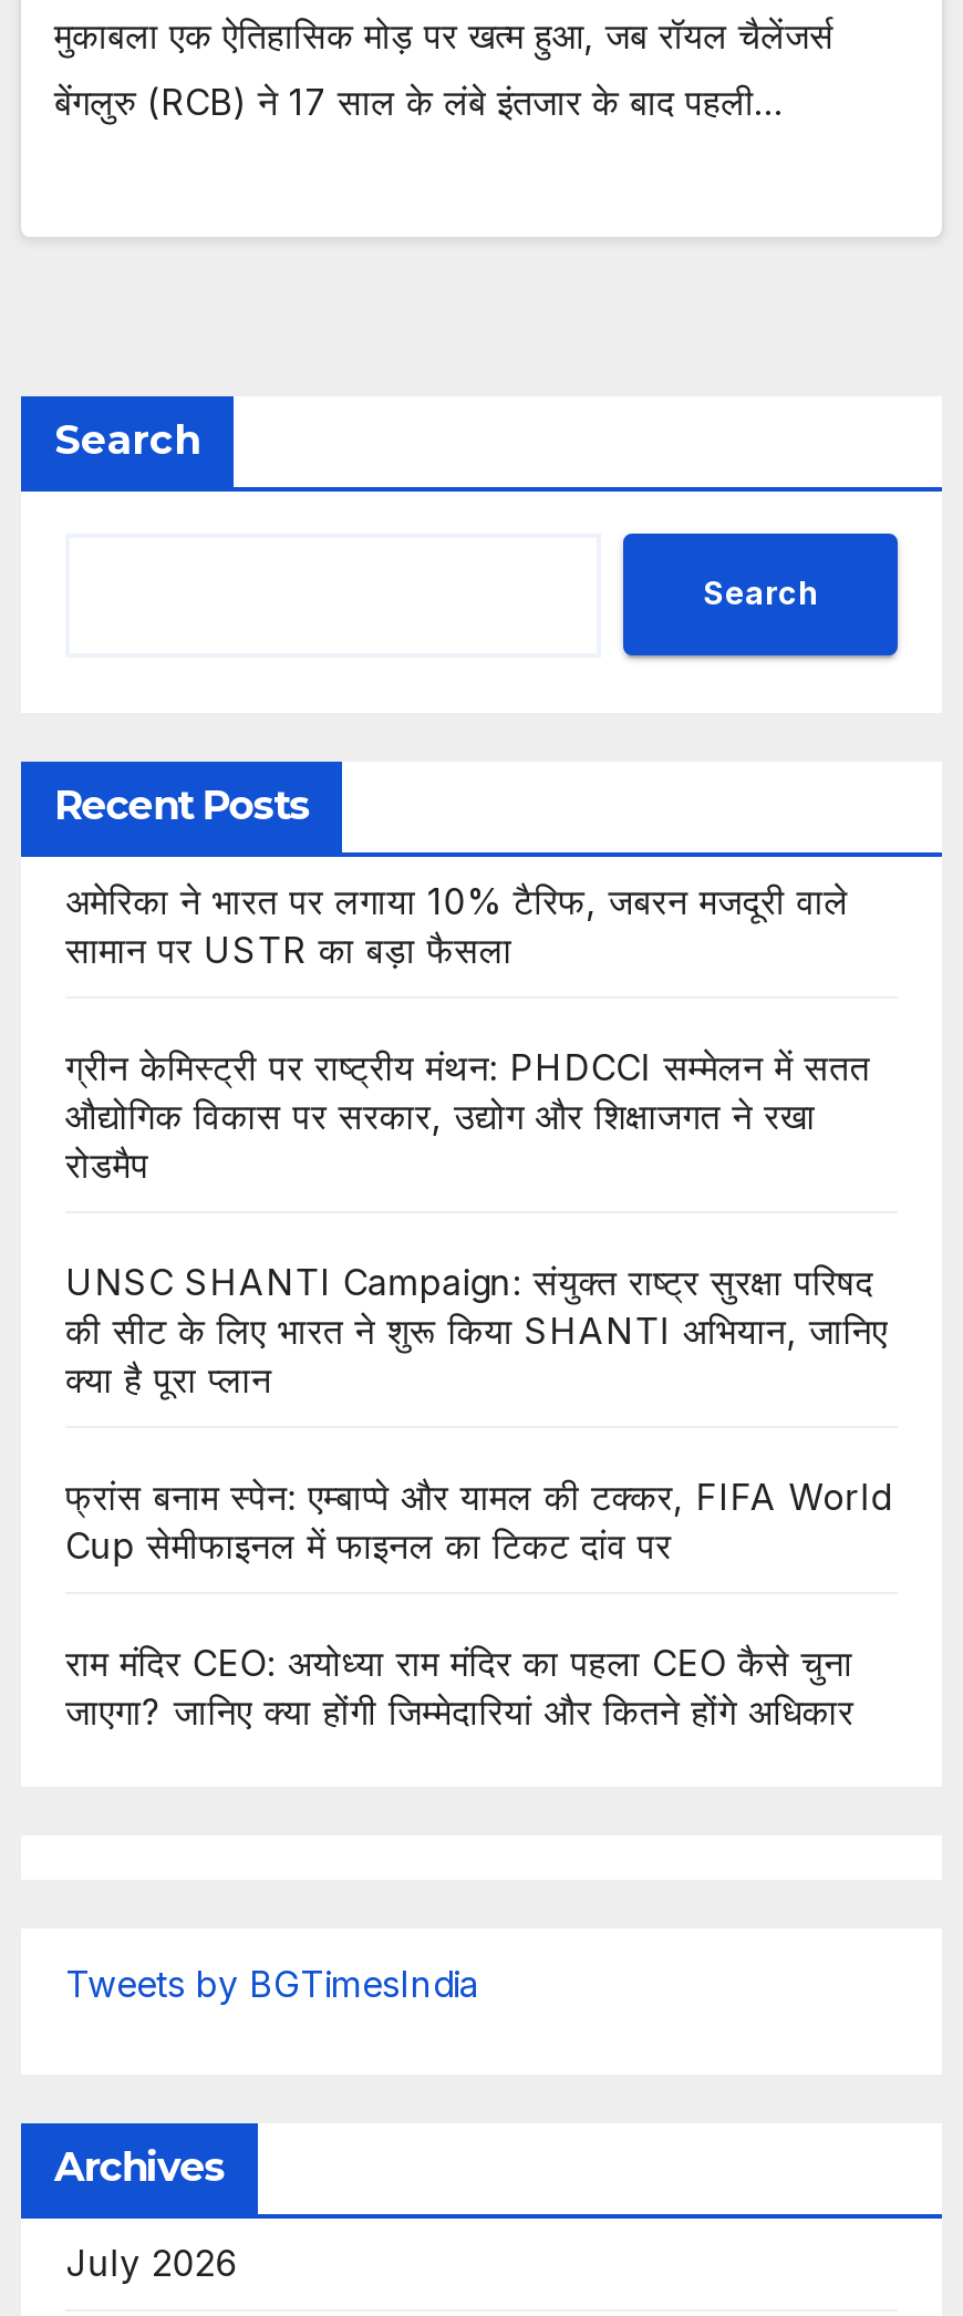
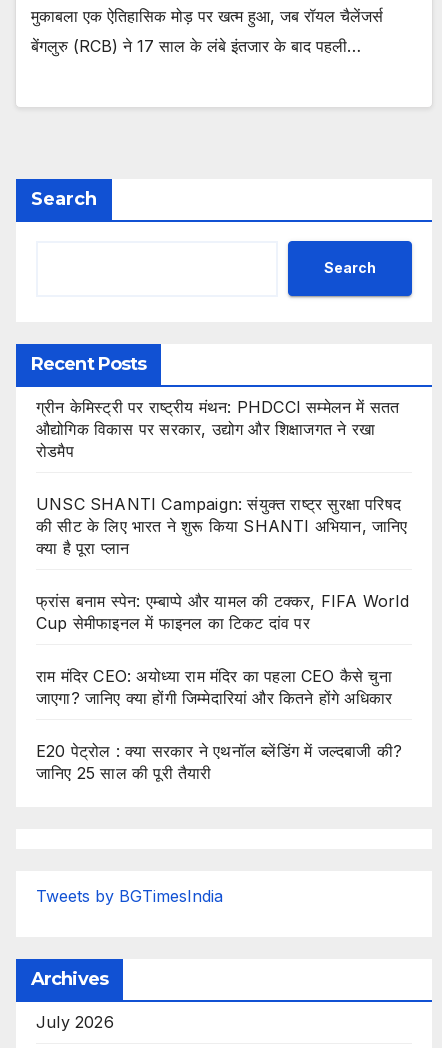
- अमेरिका ने भारत पर लगाया 10% टैरिफ, जबरन मजदूरी वाले
- सामान पर USTR का बड़ा फैसला

moved up: ग्रीन केमिस्ट्री पर राष्ट्रीय मंथन: PHDCCI सम्मेलन में सतत | औद्योगिक विकास पर सरकार, उद्योग और शिक्षाजगत ने रखा | रोडमैप | ... | राम मंदिर CEO: अयोध्या राम मंदिर का पहला CEO कैसे चुना | जाएगा? जानिए क्या होंगी जिम्मेदारियां और कितने होंगे अधिकार

+ E20 पेट्रोल : क्या सरकार ने एथनॉल ब्लेंडिंग में जल्दबाजी की?
+ जानिए 25 साल की पूरी तैयारी
